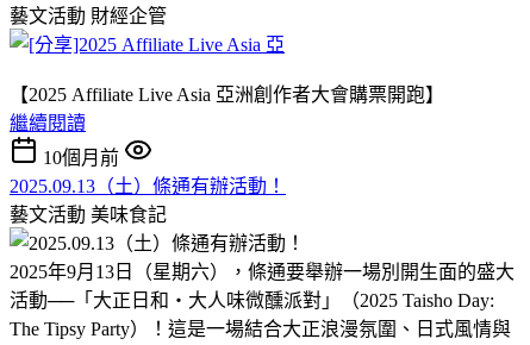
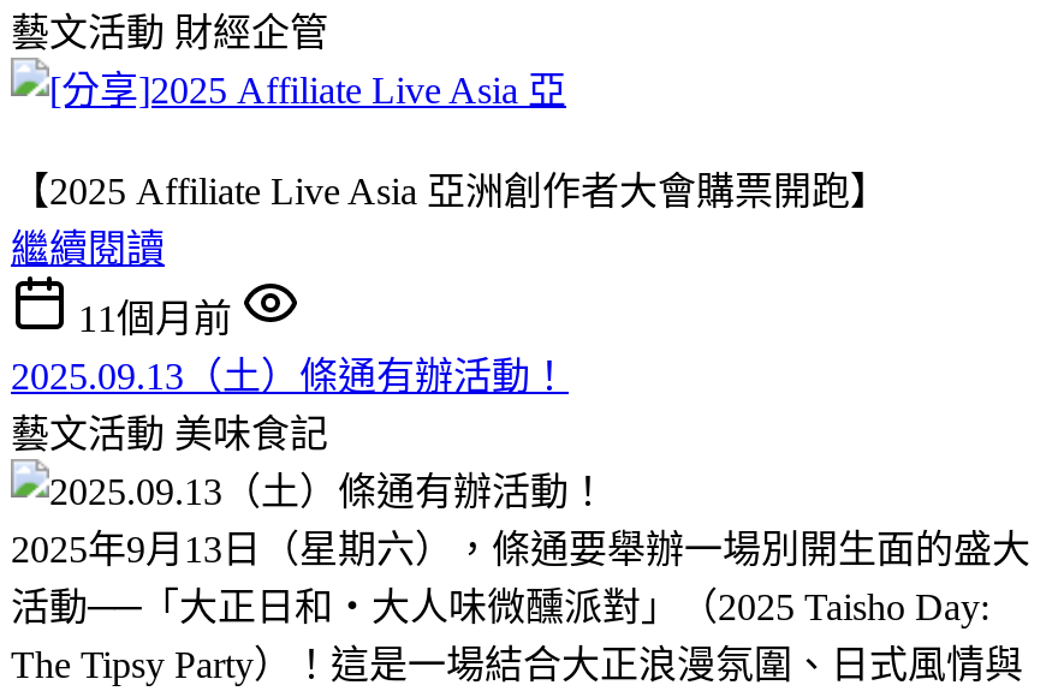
- 10個月前
+ 11個月前
